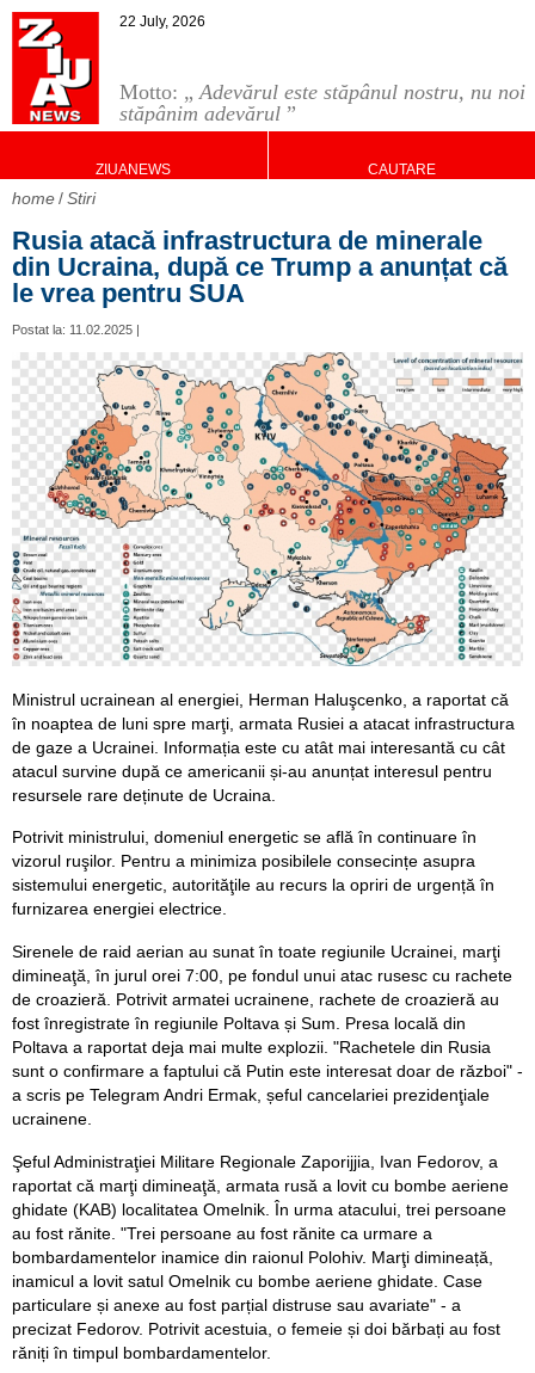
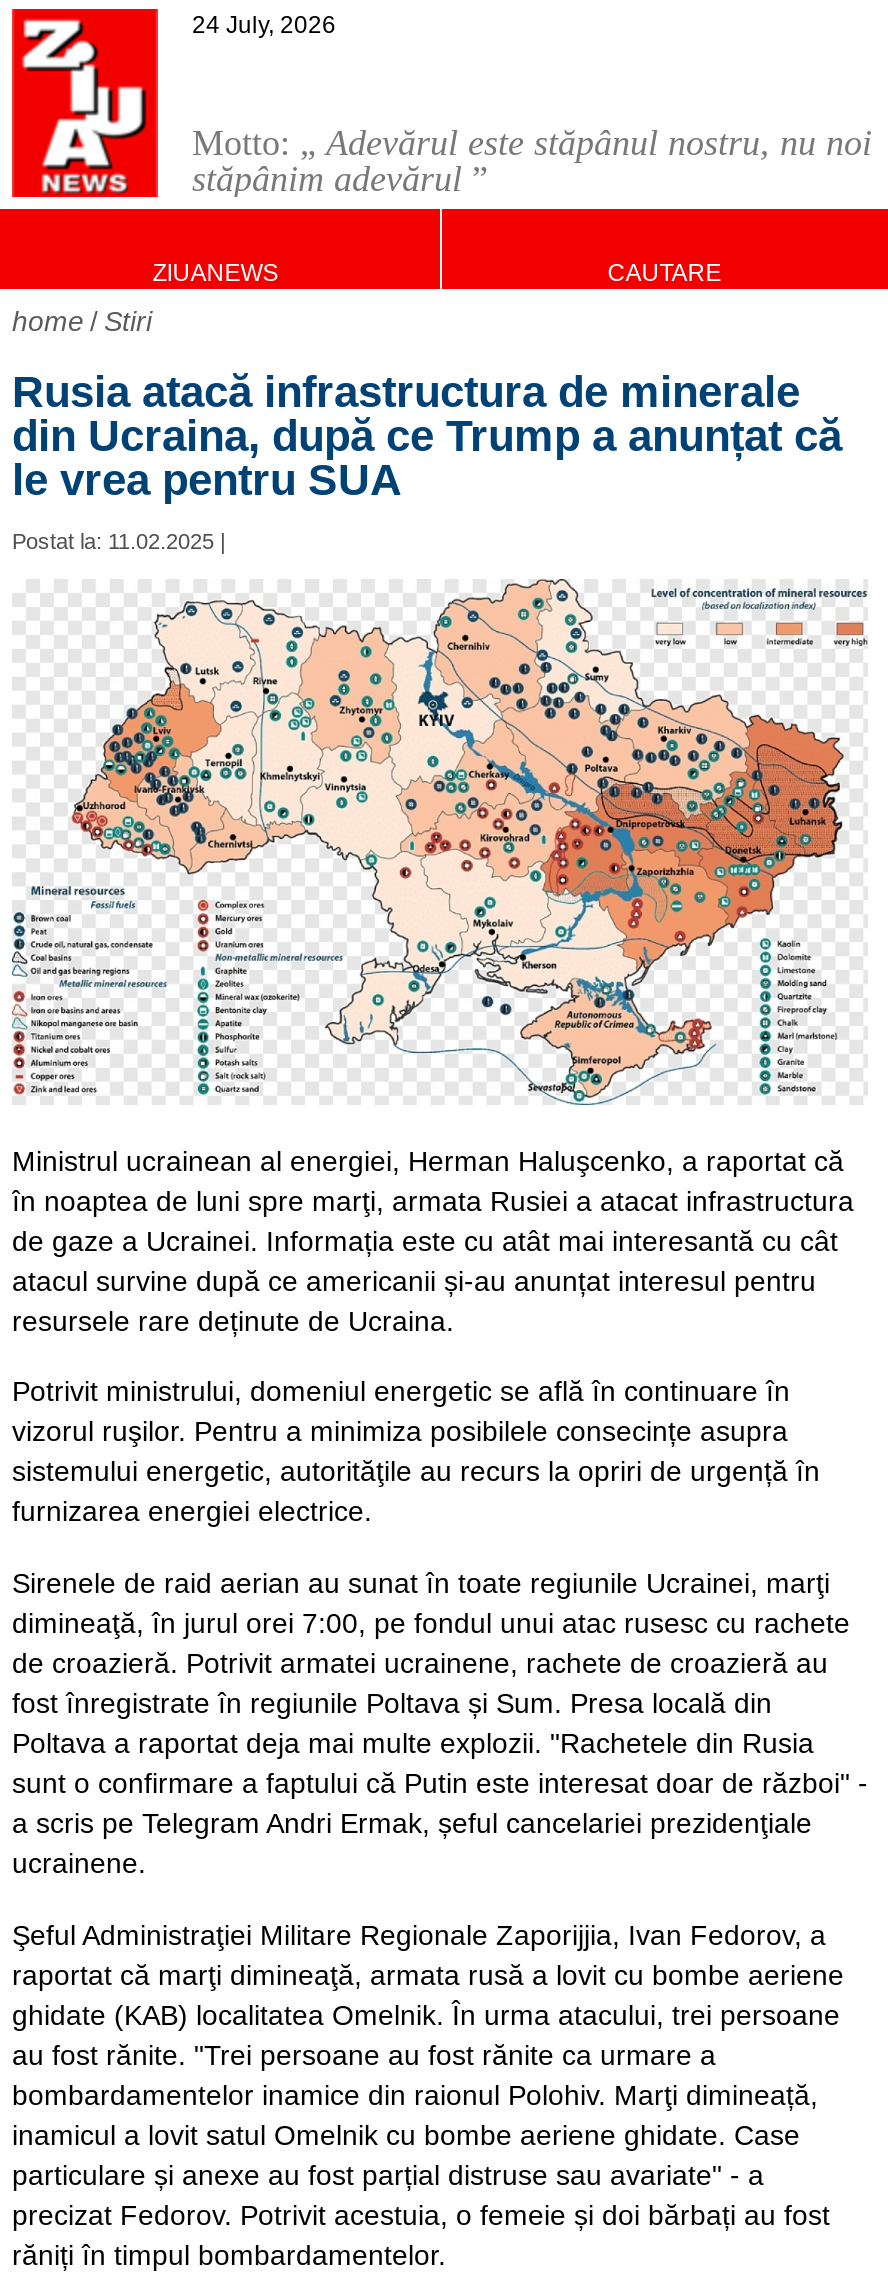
- 22 July, 2026
+ 24 July, 2026
